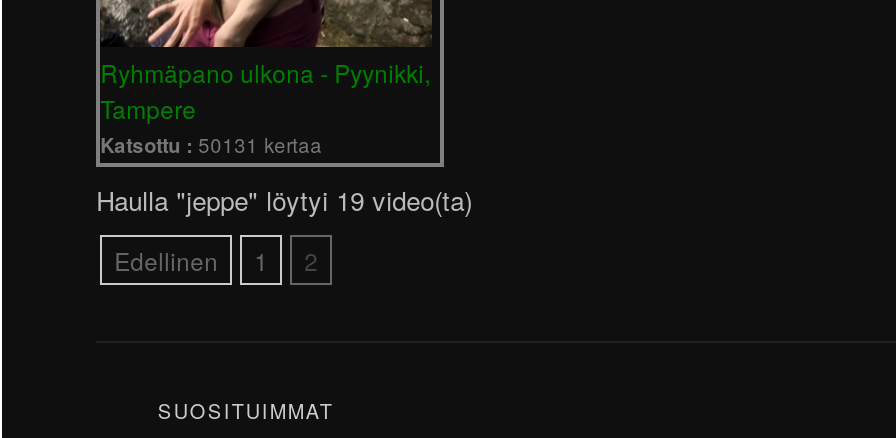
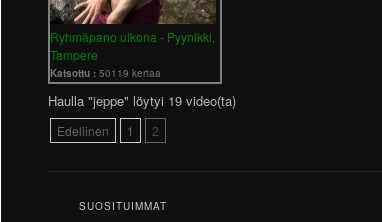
- Katsottu : 50131 kertaa
+ Katsottu : 50119 kertaa
